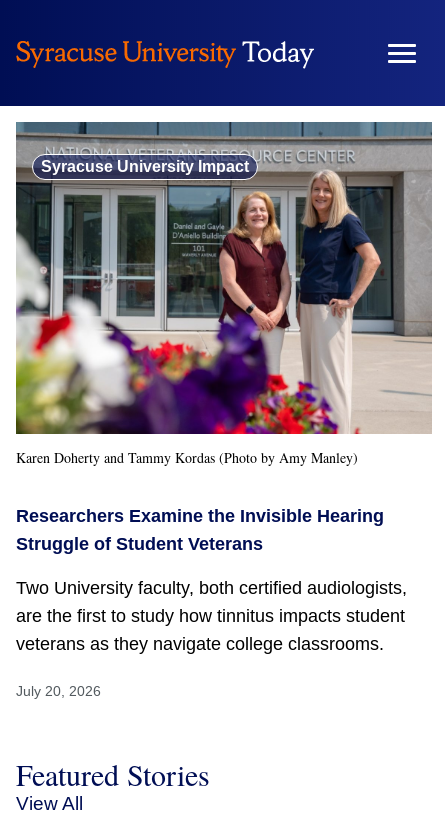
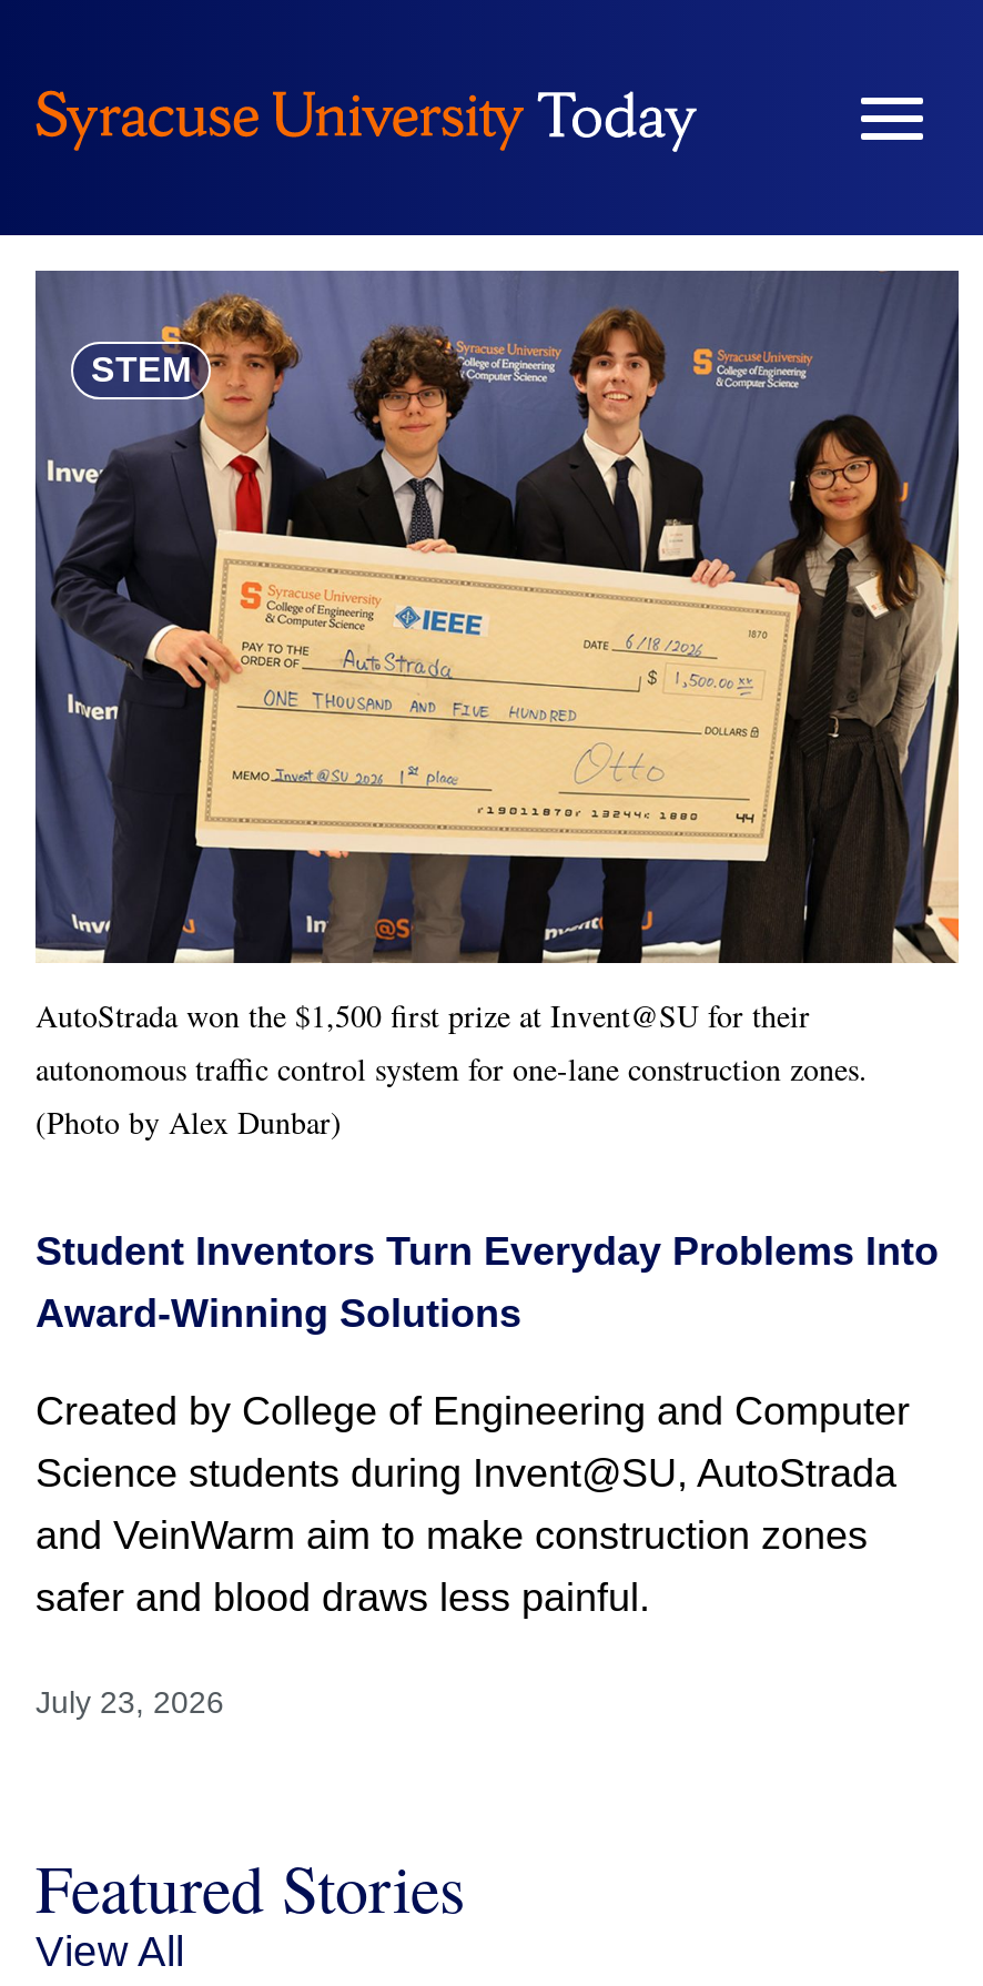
- [image]
- Syracuse University Impact
+ [image]
+ STEM

- Karen Doherty and Tammy Kordas (Photo by Amy Manley)
+ AutoStrada won the $1,500 first prize at Invent@SU for their
+ autonomous traffic control system for one-lane construction zones.
+ (Photo by Alex Dunbar)

- Researchers Examine the Invisible Hearing
- Struggle of Student Veterans
+ Student Inventors Turn Everyday Problems Into
+ Award-Winning Solutions

- Two University faculty, both certified audiologists,
- are the first to study how tinnitus impacts student
- veterans as they navigate college classrooms.
+ Created by College of Engineering and Computer
+ Science students during Invent@SU, AutoStrada
+ and VeinWarm aim to make construction zones
+ safer and blood draws less painful.

- July 20, 2026
+ July 23, 2026
